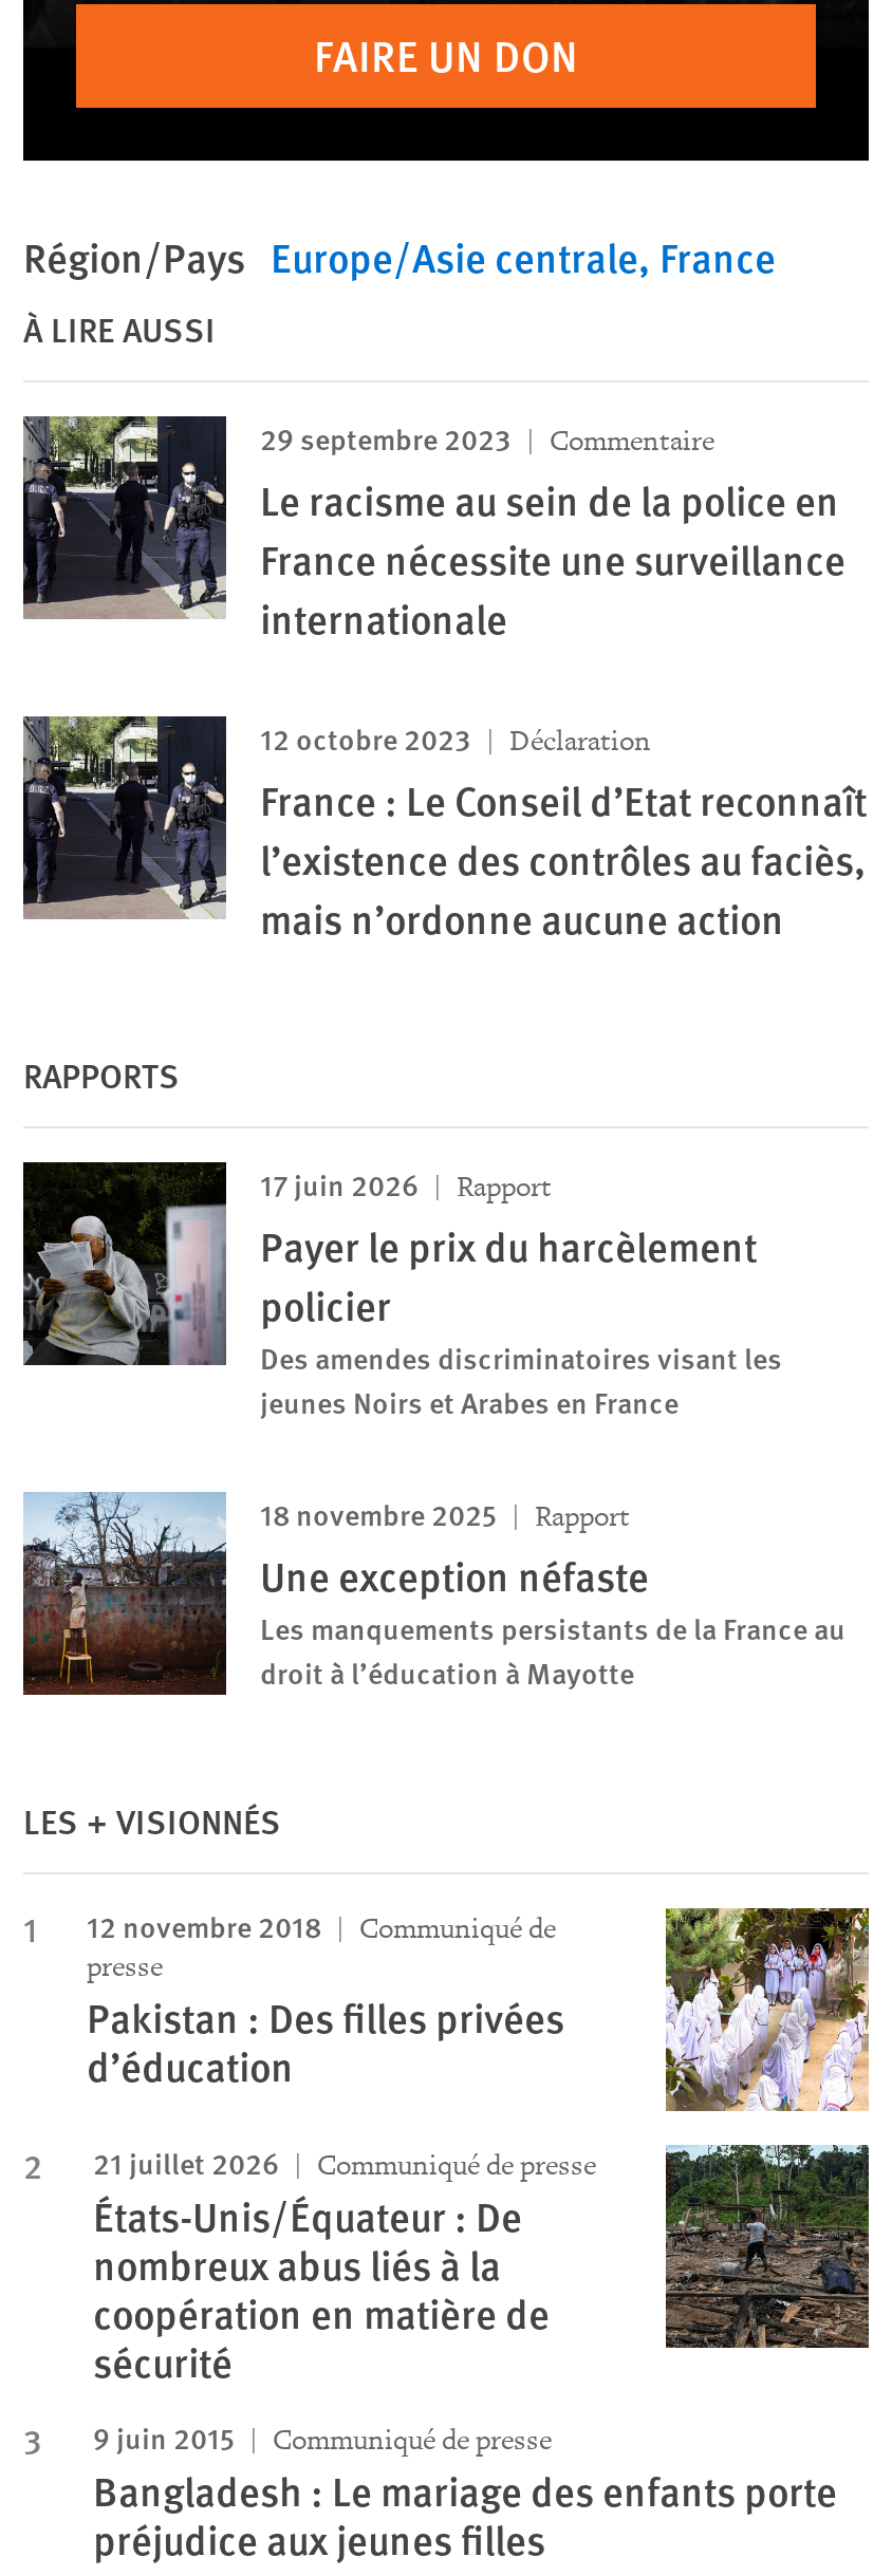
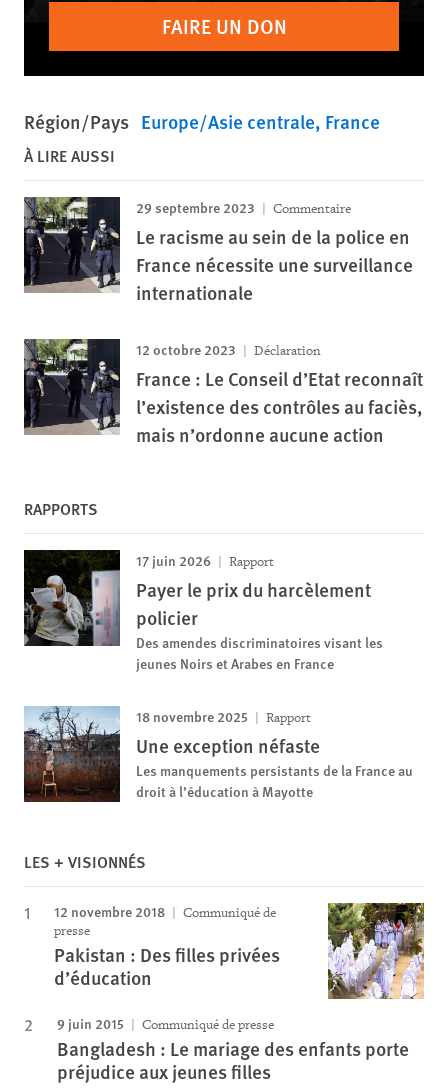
- [image]
- 21 juillet 2026
- Communiqué de presse
- États-Unis/Équateur : De
- nombreux abus liés à la
- coopération en matière de
- sécurité
